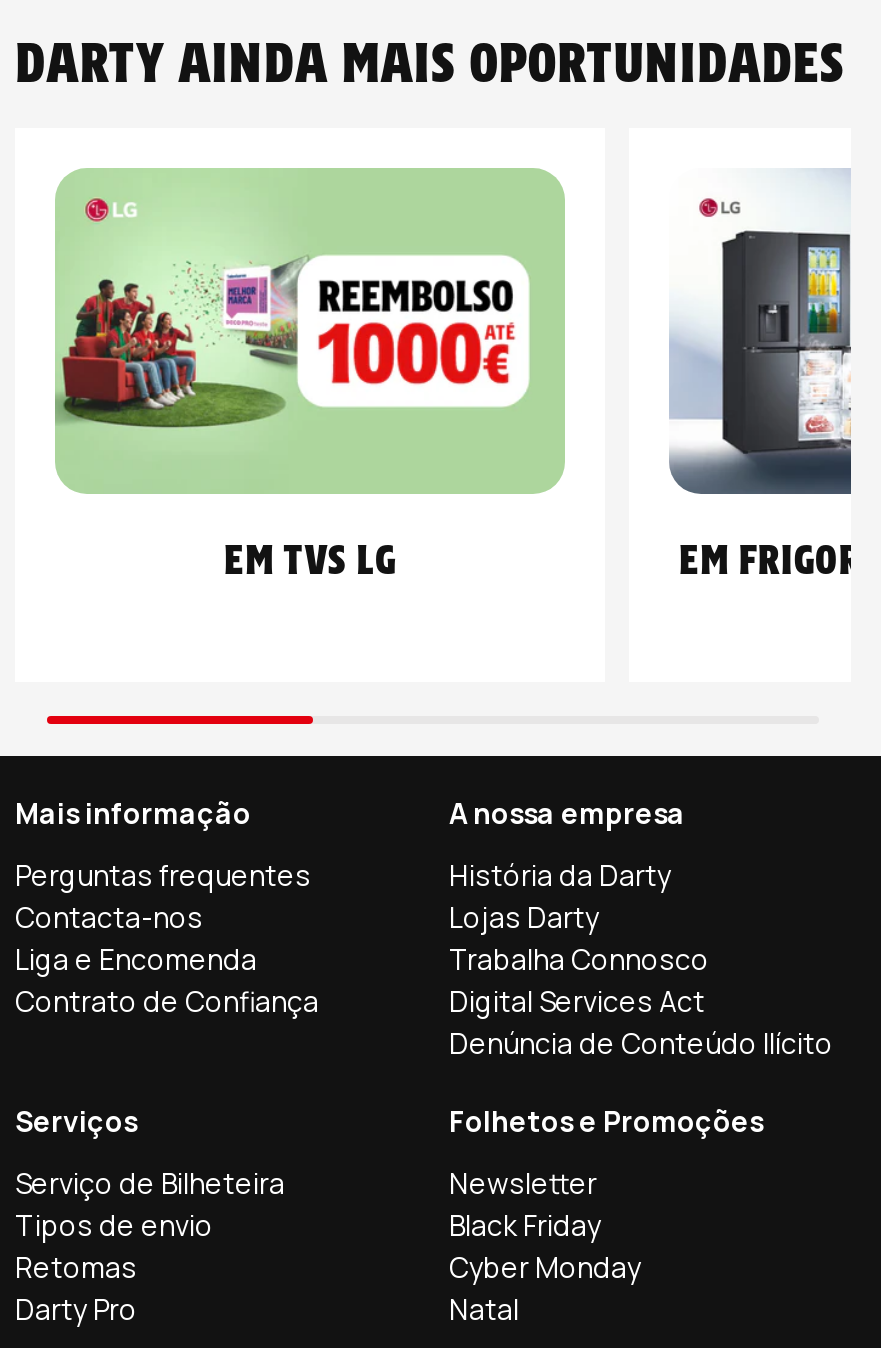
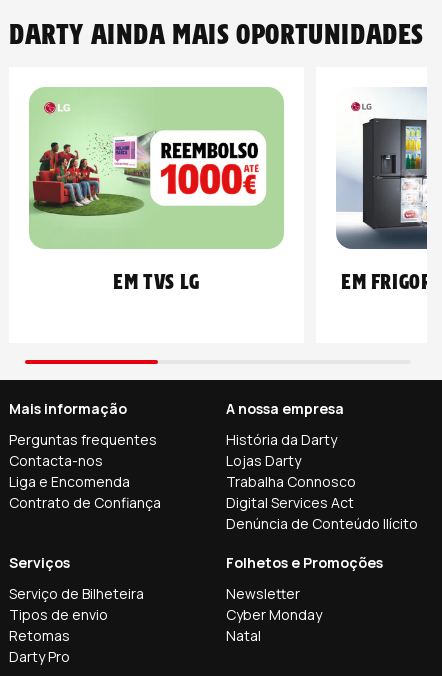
- Black Friday

moved up: Cyber Monday | Natal
